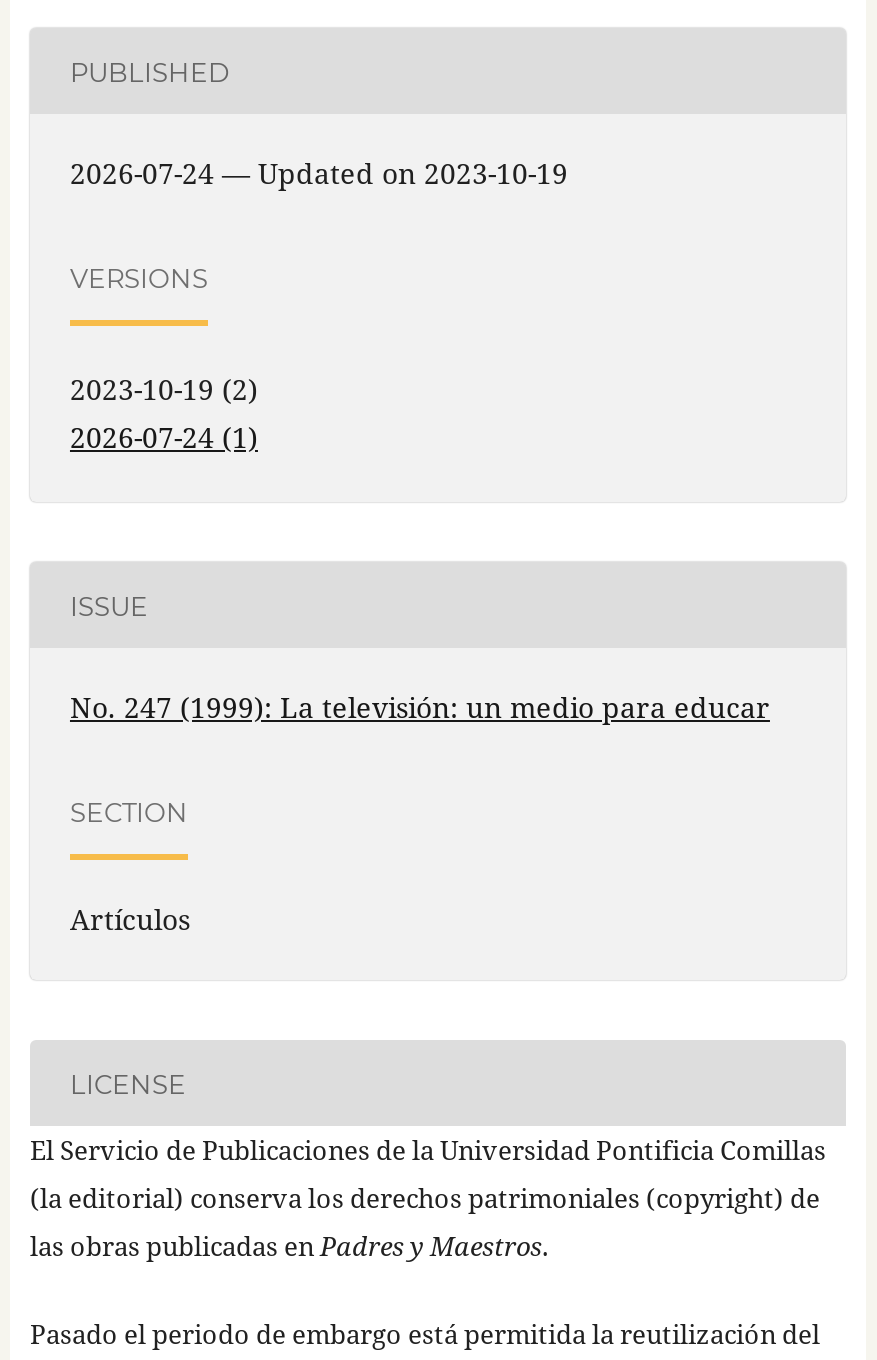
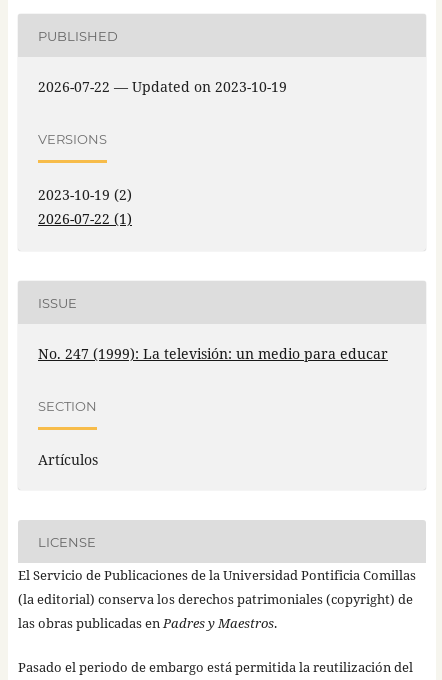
- 2026-07-24 — Updated on 2023-10-19
+ 2026-07-22 — Updated on 2023-10-19

- 2026-07-24 (1)
+ 2026-07-22 (1)
